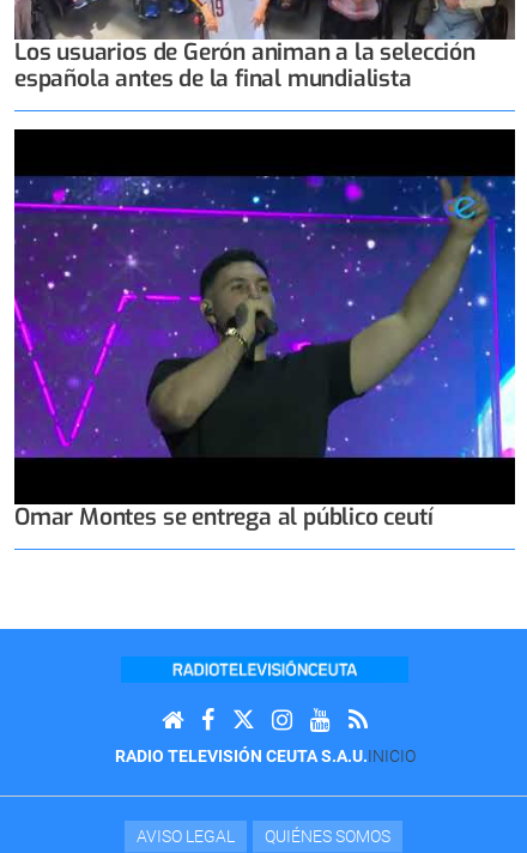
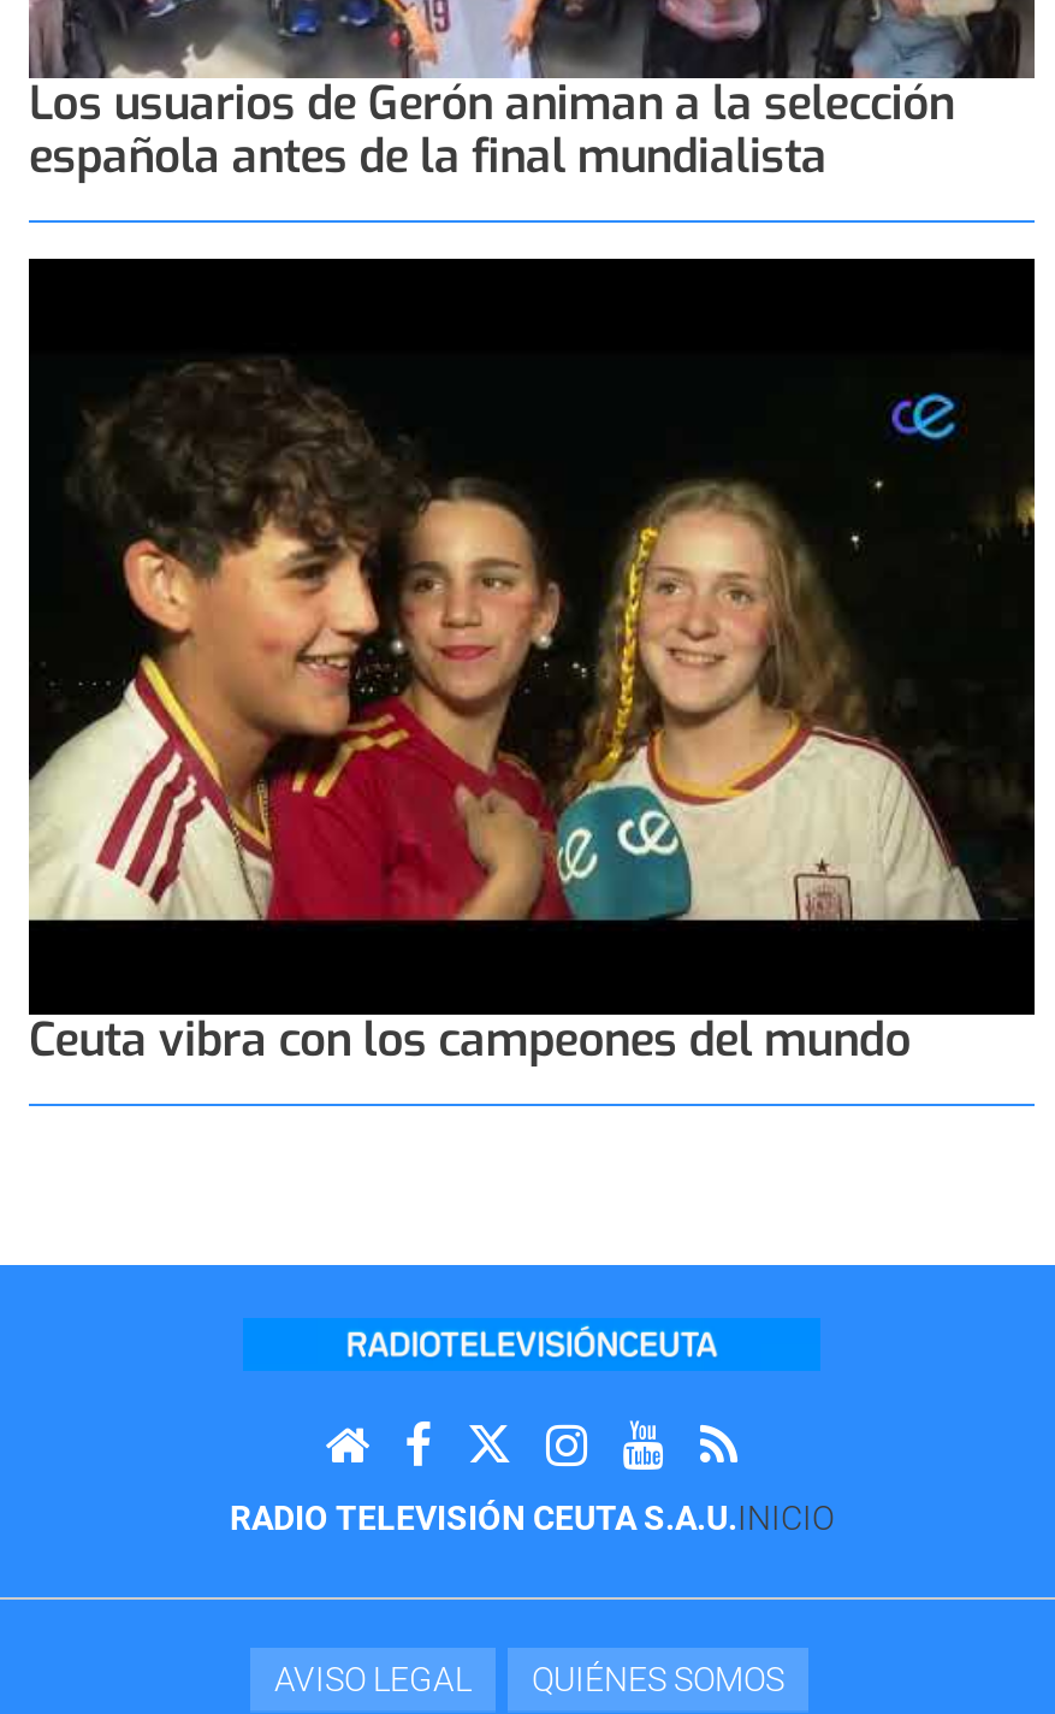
- [image]
- Omar Montes se entrega al público ceutí
+ [image]
+ Ceuta vibra con los campeones del mundo
